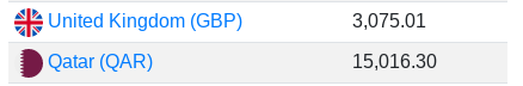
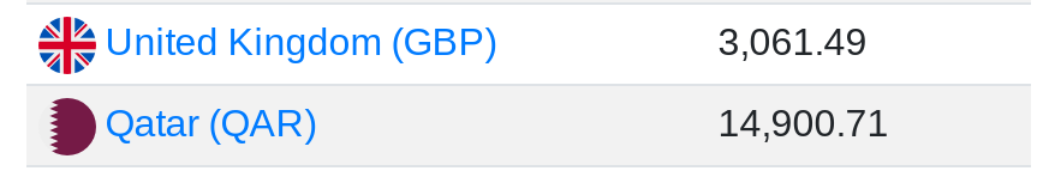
- 3,075.01
+ 3,061.49

- 15,016.30
+ 14,900.71
